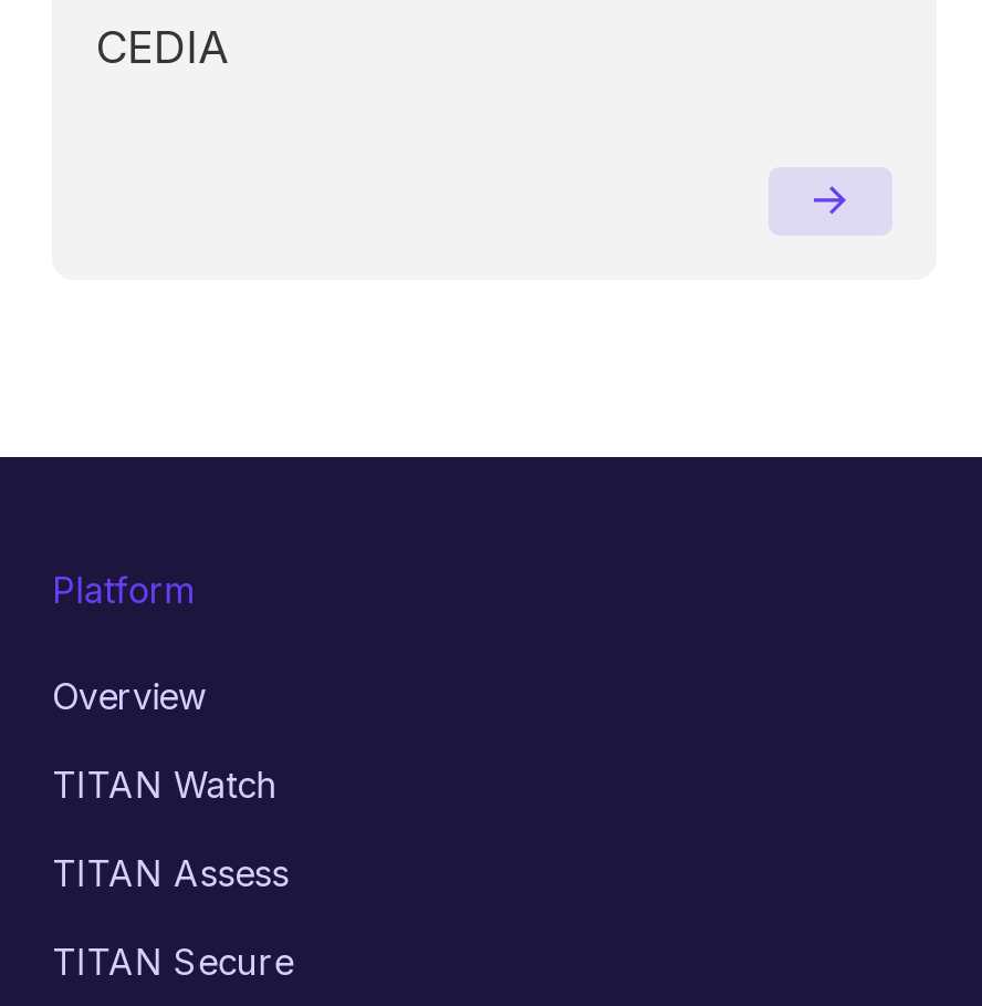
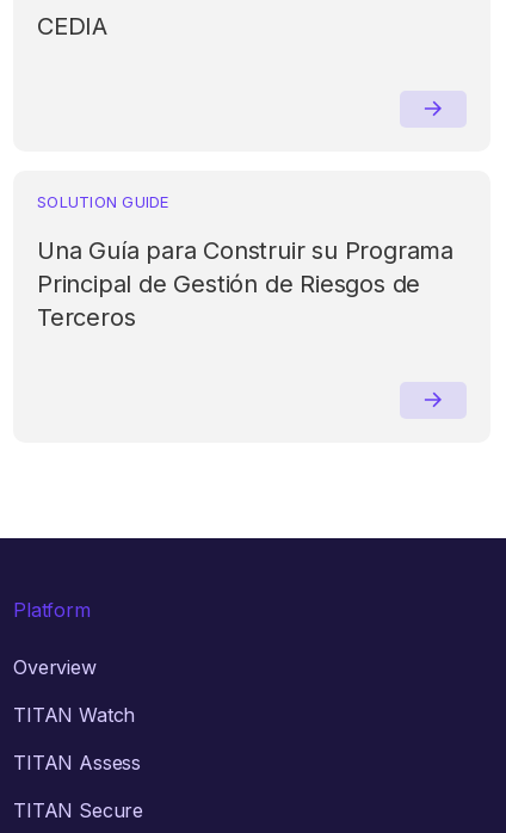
+ SOLUTION GUIDE
+ Una Guía para Construir su Programa
+ Principal de Gestión de Riesgos de
+ Terceros
